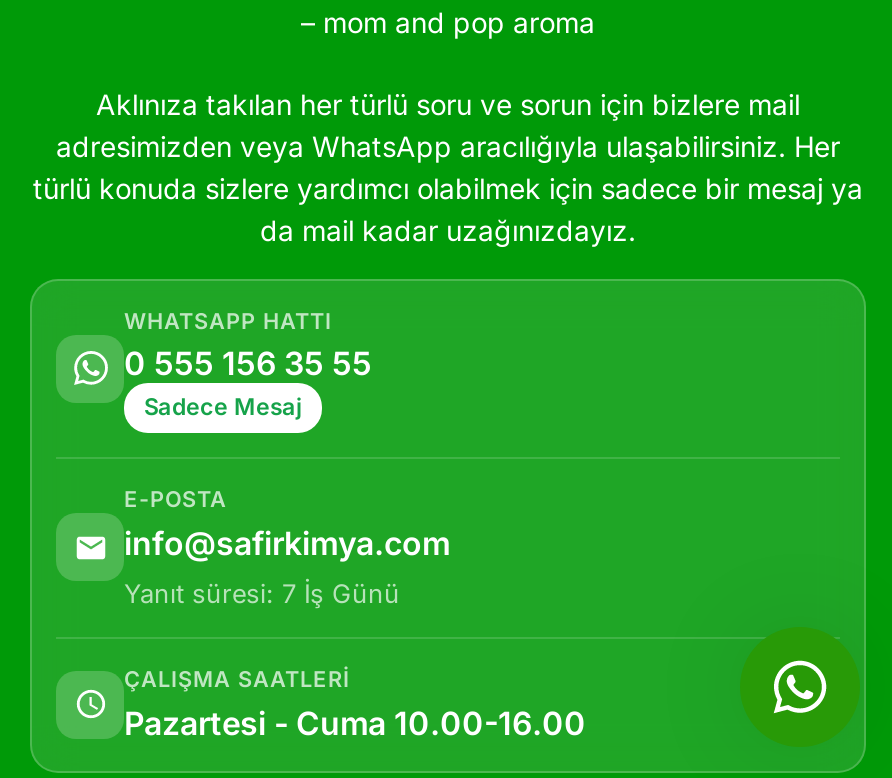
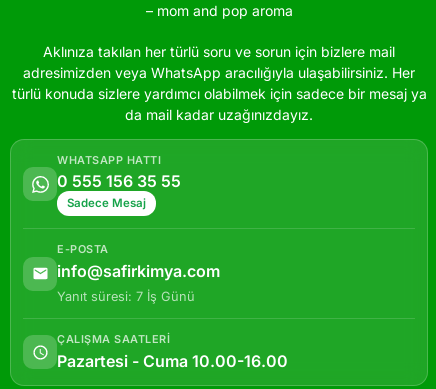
- [image]
